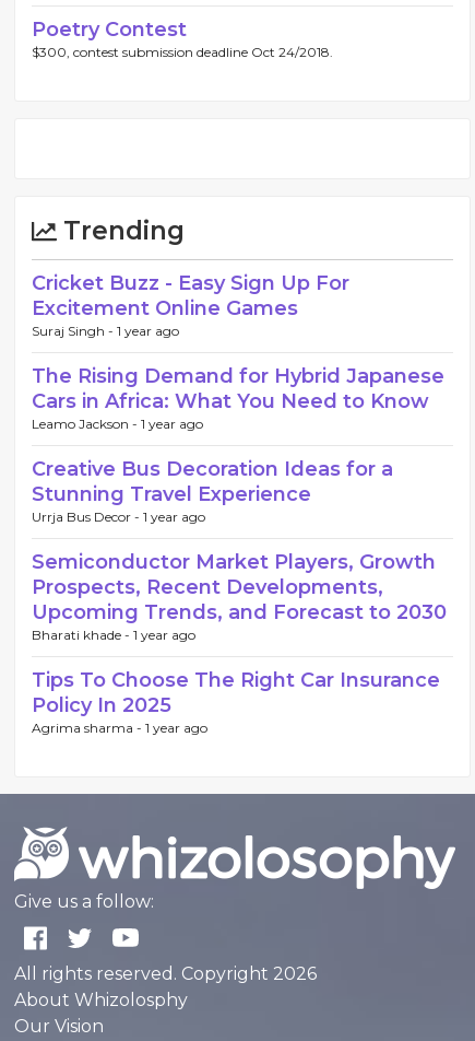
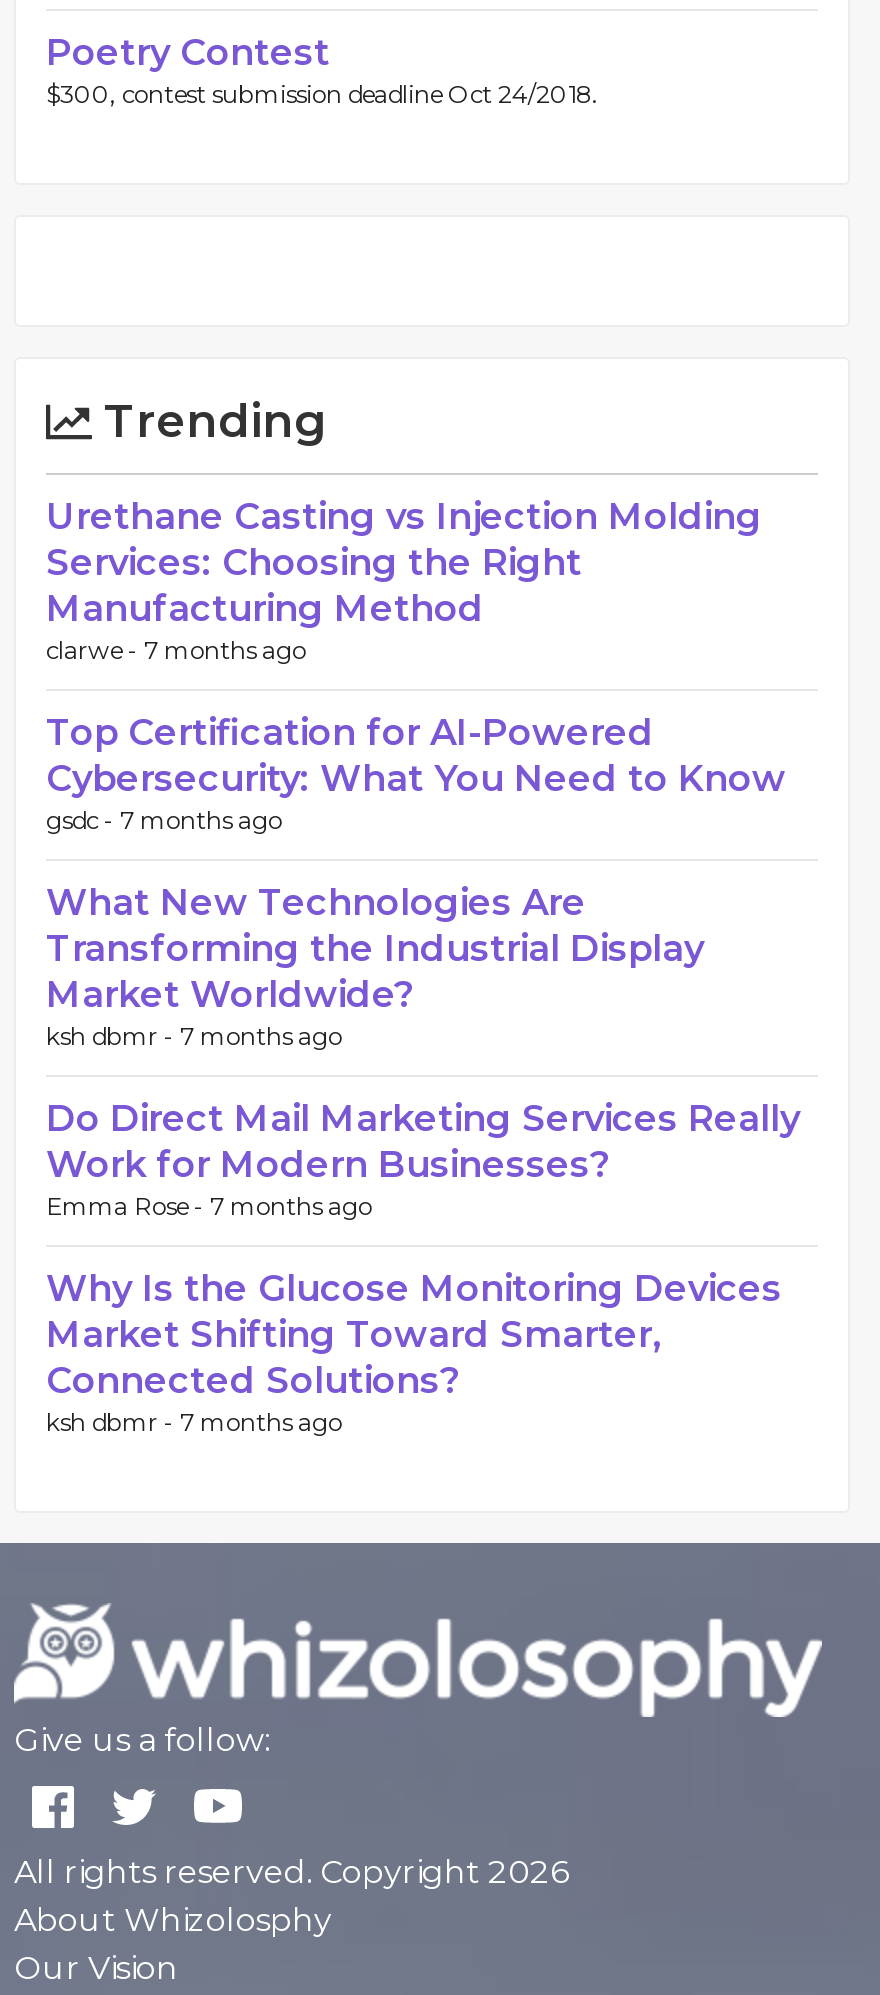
- Cricket Buzz - Easy Sign Up For
- Excitement Online Games
- Suraj Singh - 1 year ago
+ Urethane Casting vs Injection Molding
+ Services: Choosing the Right
+ Manufacturing Method
+ clarwe - 7 months ago

- The Rising Demand for Hybrid Japanese
- Cars in Africa: What You Need to Know
- Leamo Jackson - 1 year ago
+ Top Certification for AI-Powered
+ Cybersecurity: What You Need to Know
+ gsdc - 7 months ago

- Creative Bus Decoration Ideas for a
- Stunning Travel Experience
- Urrja Bus Decor - 1 year ago
+ What New Technologies Are
+ Transforming the Industrial Display
+ Market Worldwide?
+ ksh dbmr - 7 months ago

- Semiconductor Market Players, Growth
- Prospects, Recent Developments,
- Upcoming Trends, and Forecast to 2030
- Bharati khade - 1 year ago
+ Do Direct Mail Marketing Services Really
+ Work for Modern Businesses?
+ Emma Rose - 7 months ago

- Tips To Choose The Right Car Insurance
- Policy In 2025
- Agrima sharma - 1 year ago
+ Why Is the Glucose Monitoring Devices
+ Market Shifting Toward Smarter,
+ Connected Solutions?
+ ksh dbmr - 7 months ago
